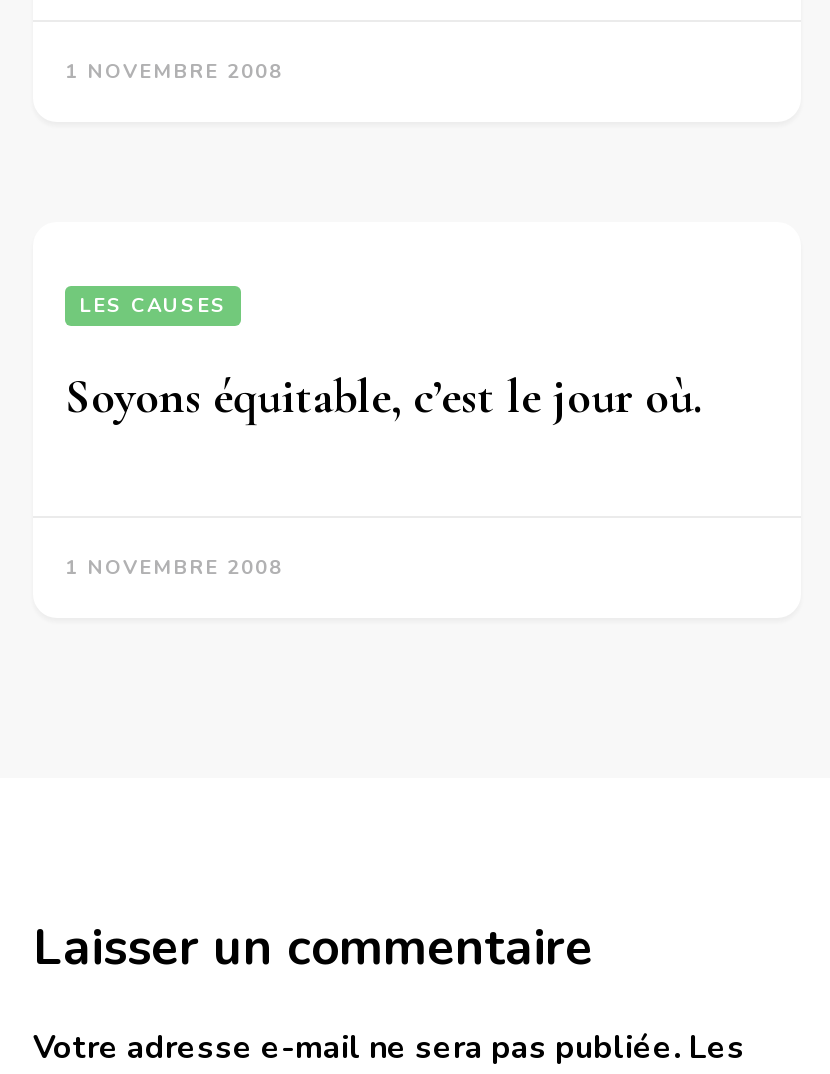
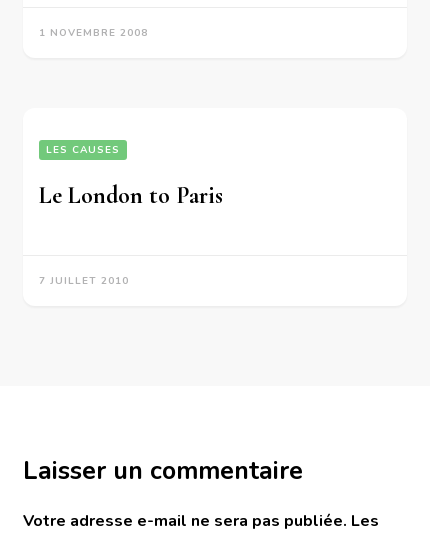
- Soyons équitable, c’est le jour où.
+ Le London to Paris

- 1 NOVEMBRE 2008
+ 7 JUILLET 2010
